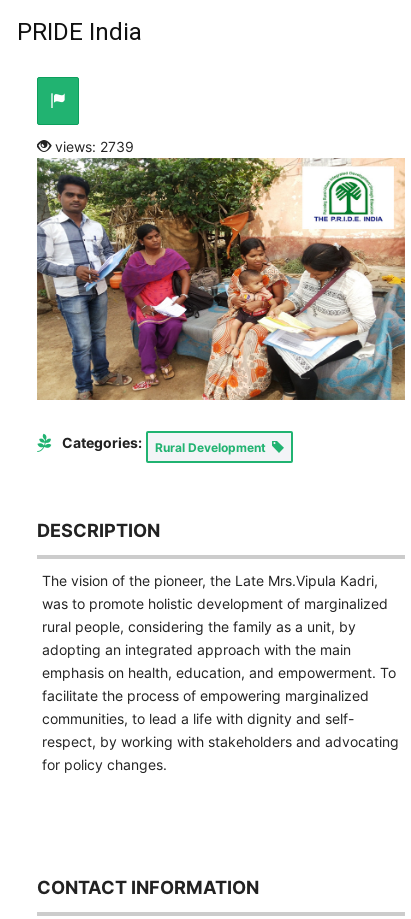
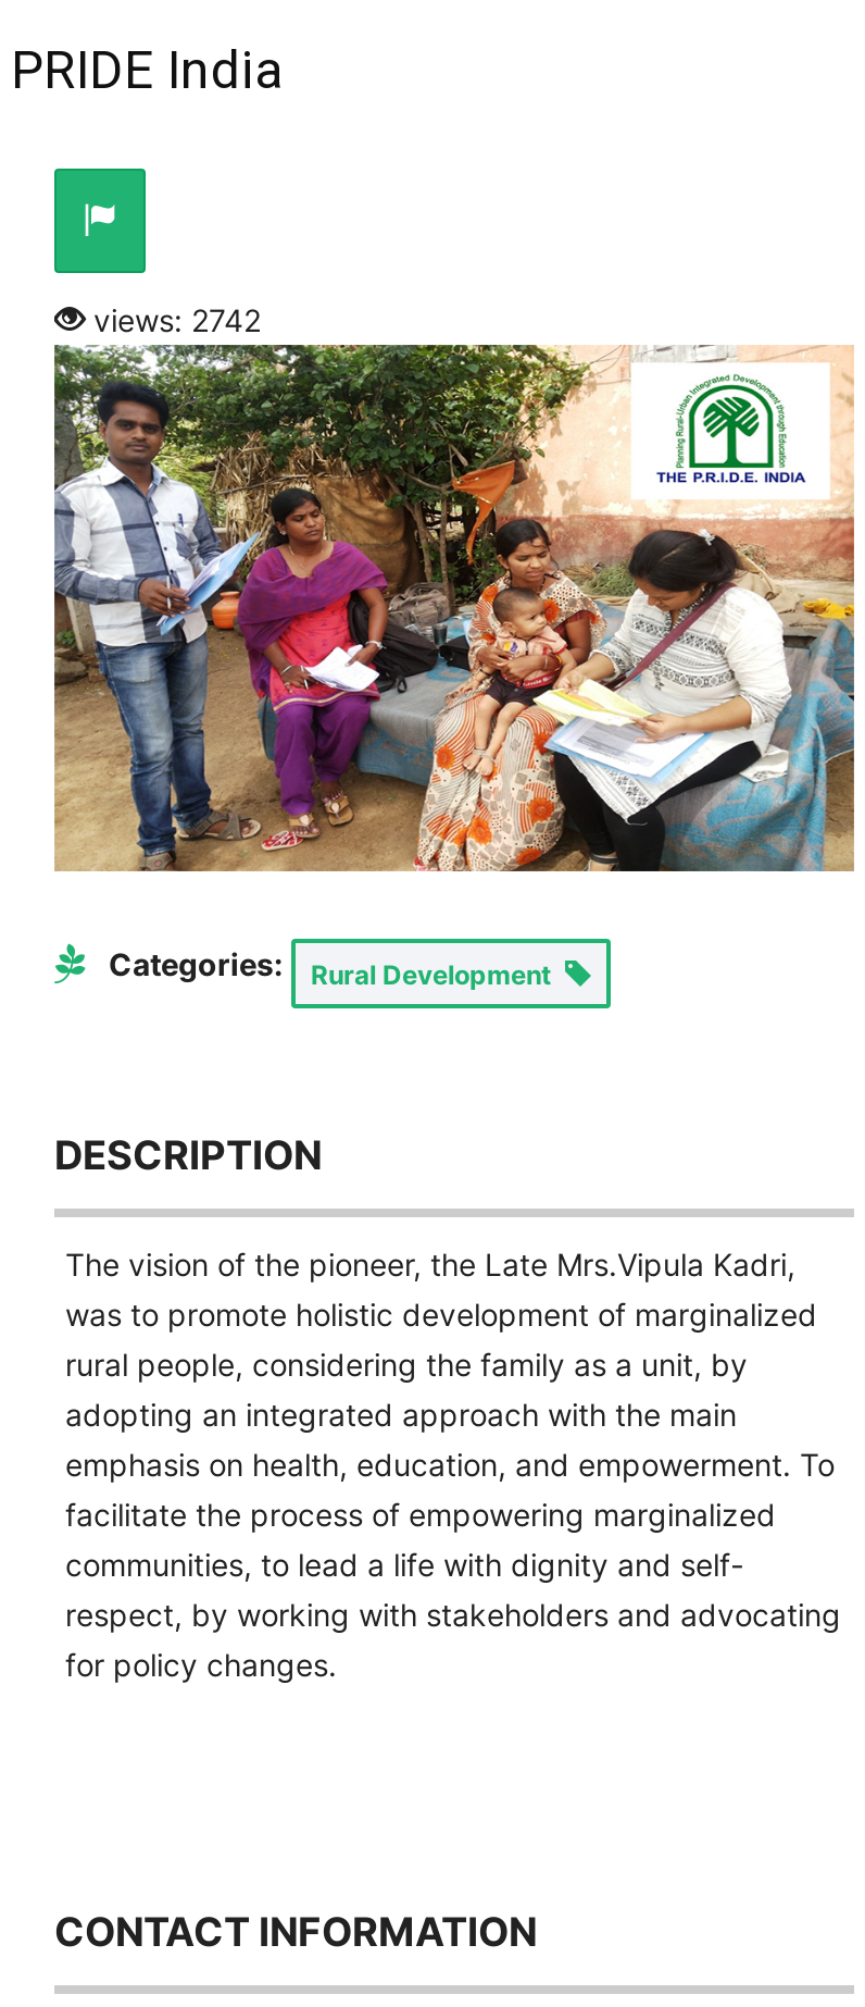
- views: 2739
+ views: 2742
